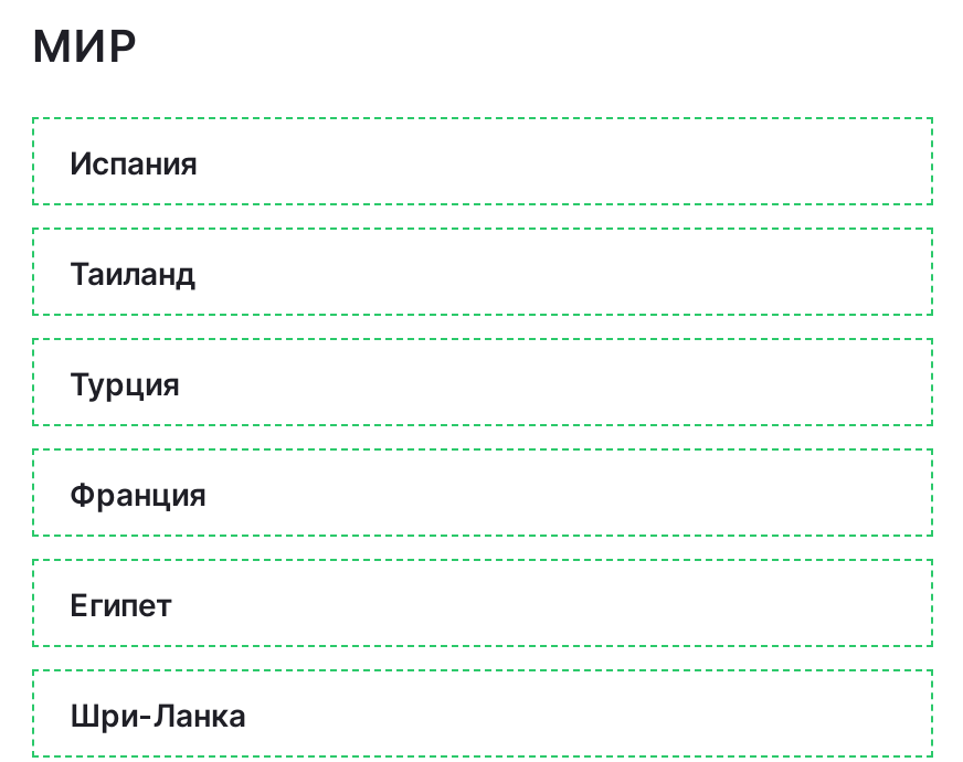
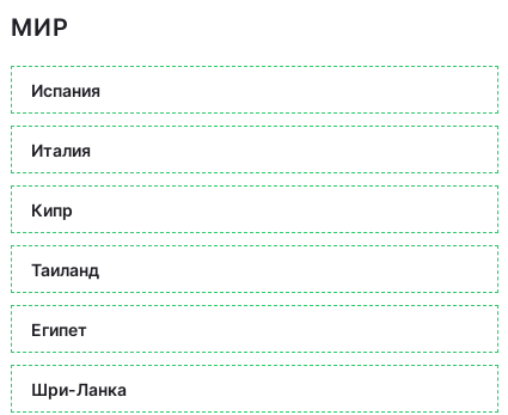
+ Италия
+ Кипр

moved down: Таиланд

- Турция
- Франция
